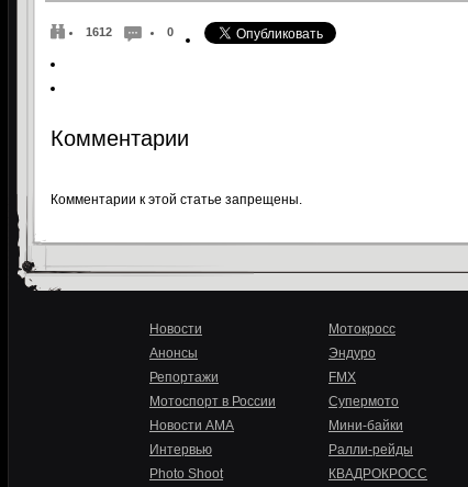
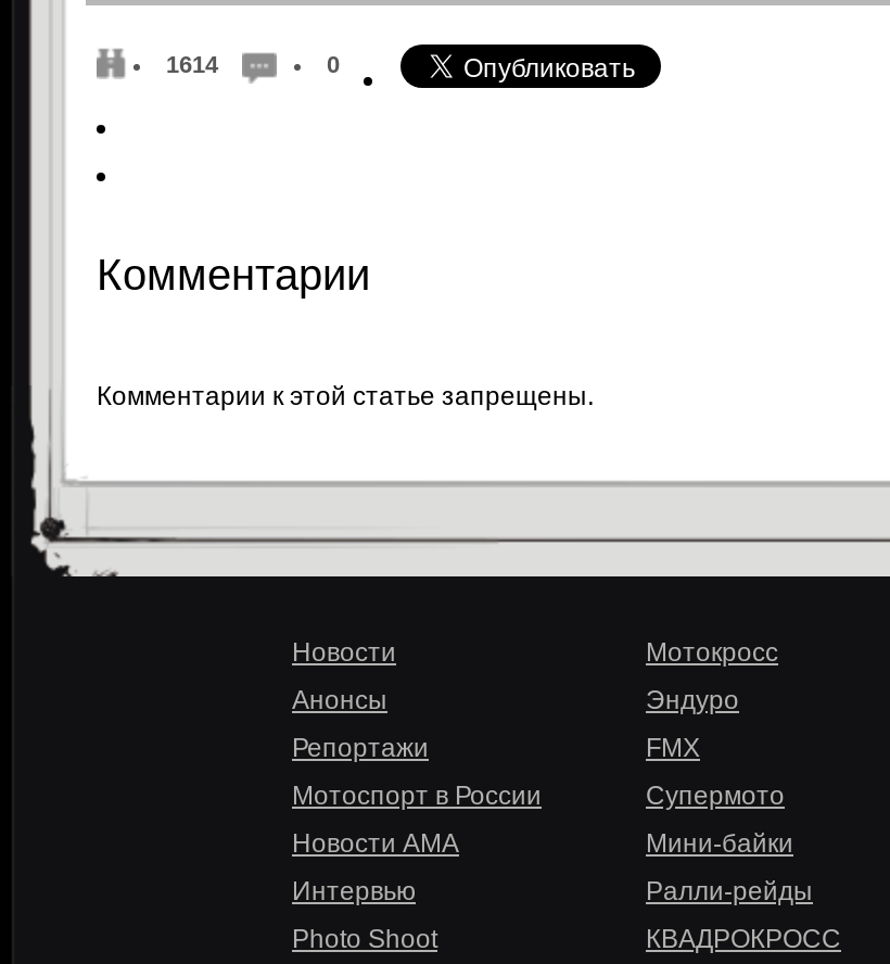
- 1612
+ 1614
